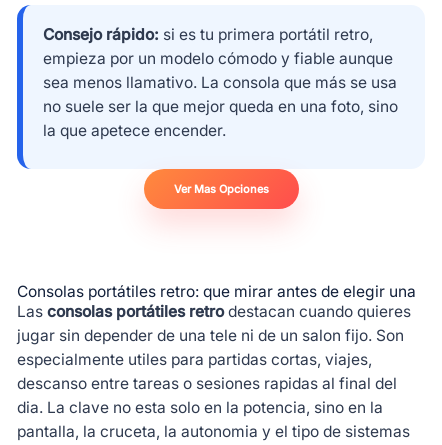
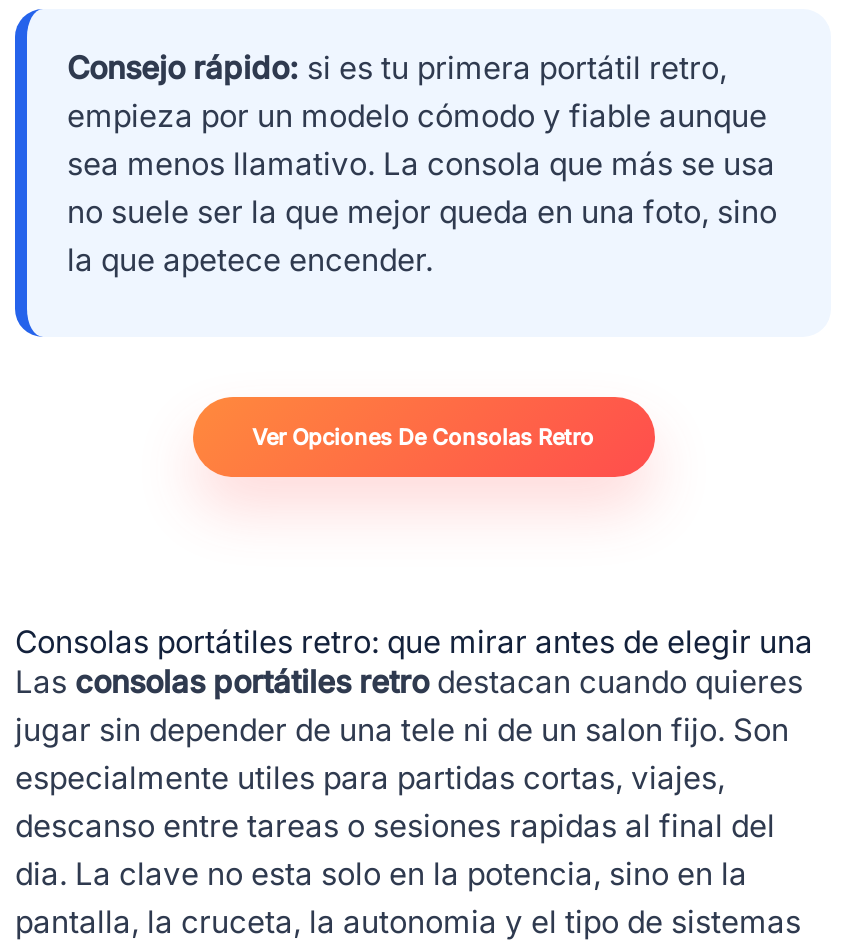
- Ver Mas Opciones
+ Ver Opciones De Consolas Retro
